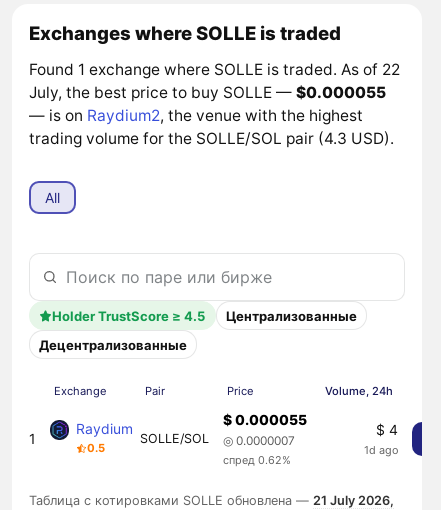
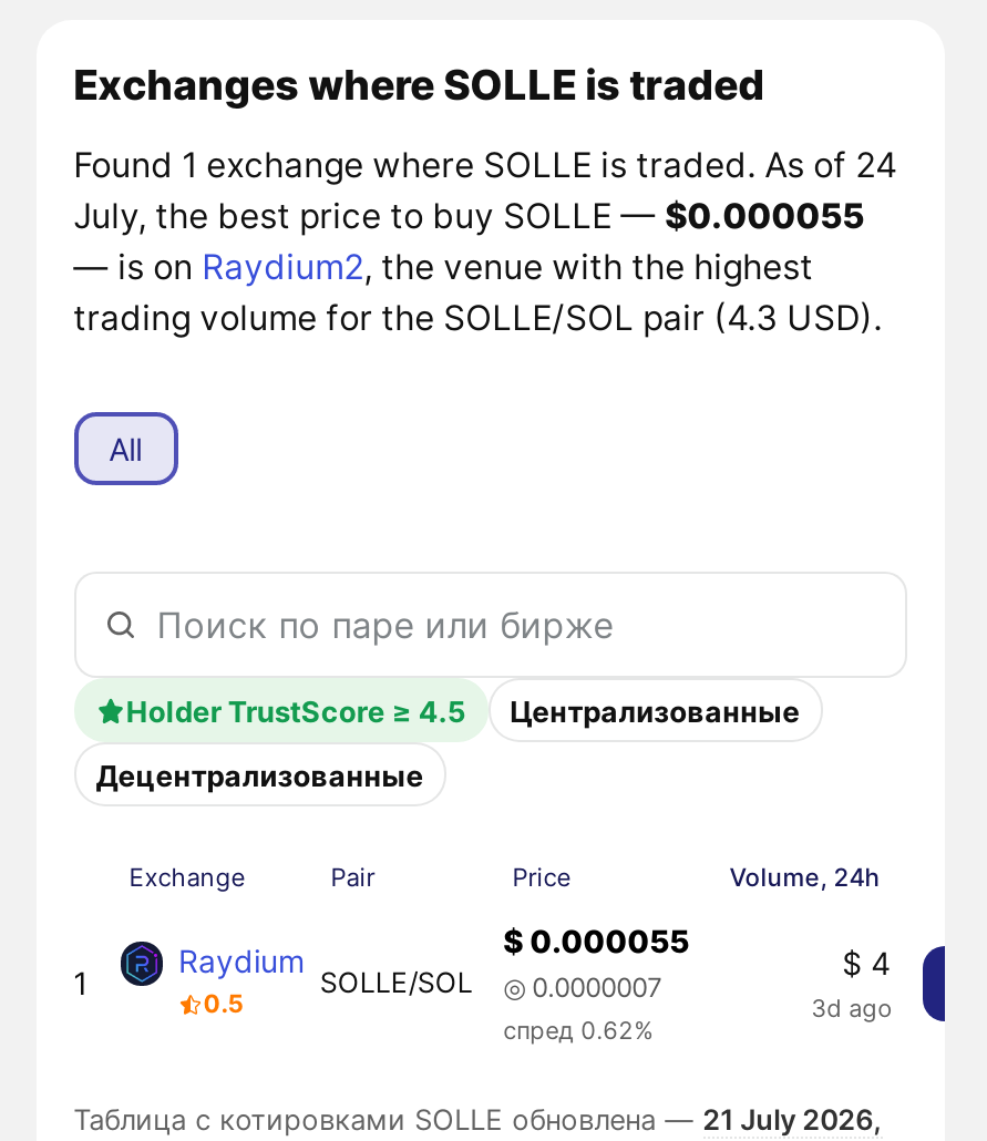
- Found 1 exchange where SOLLE is traded. As of 22
+ Found 1 exchange where SOLLE is traded. As of 24

- 1d ago
+ 3d ago
